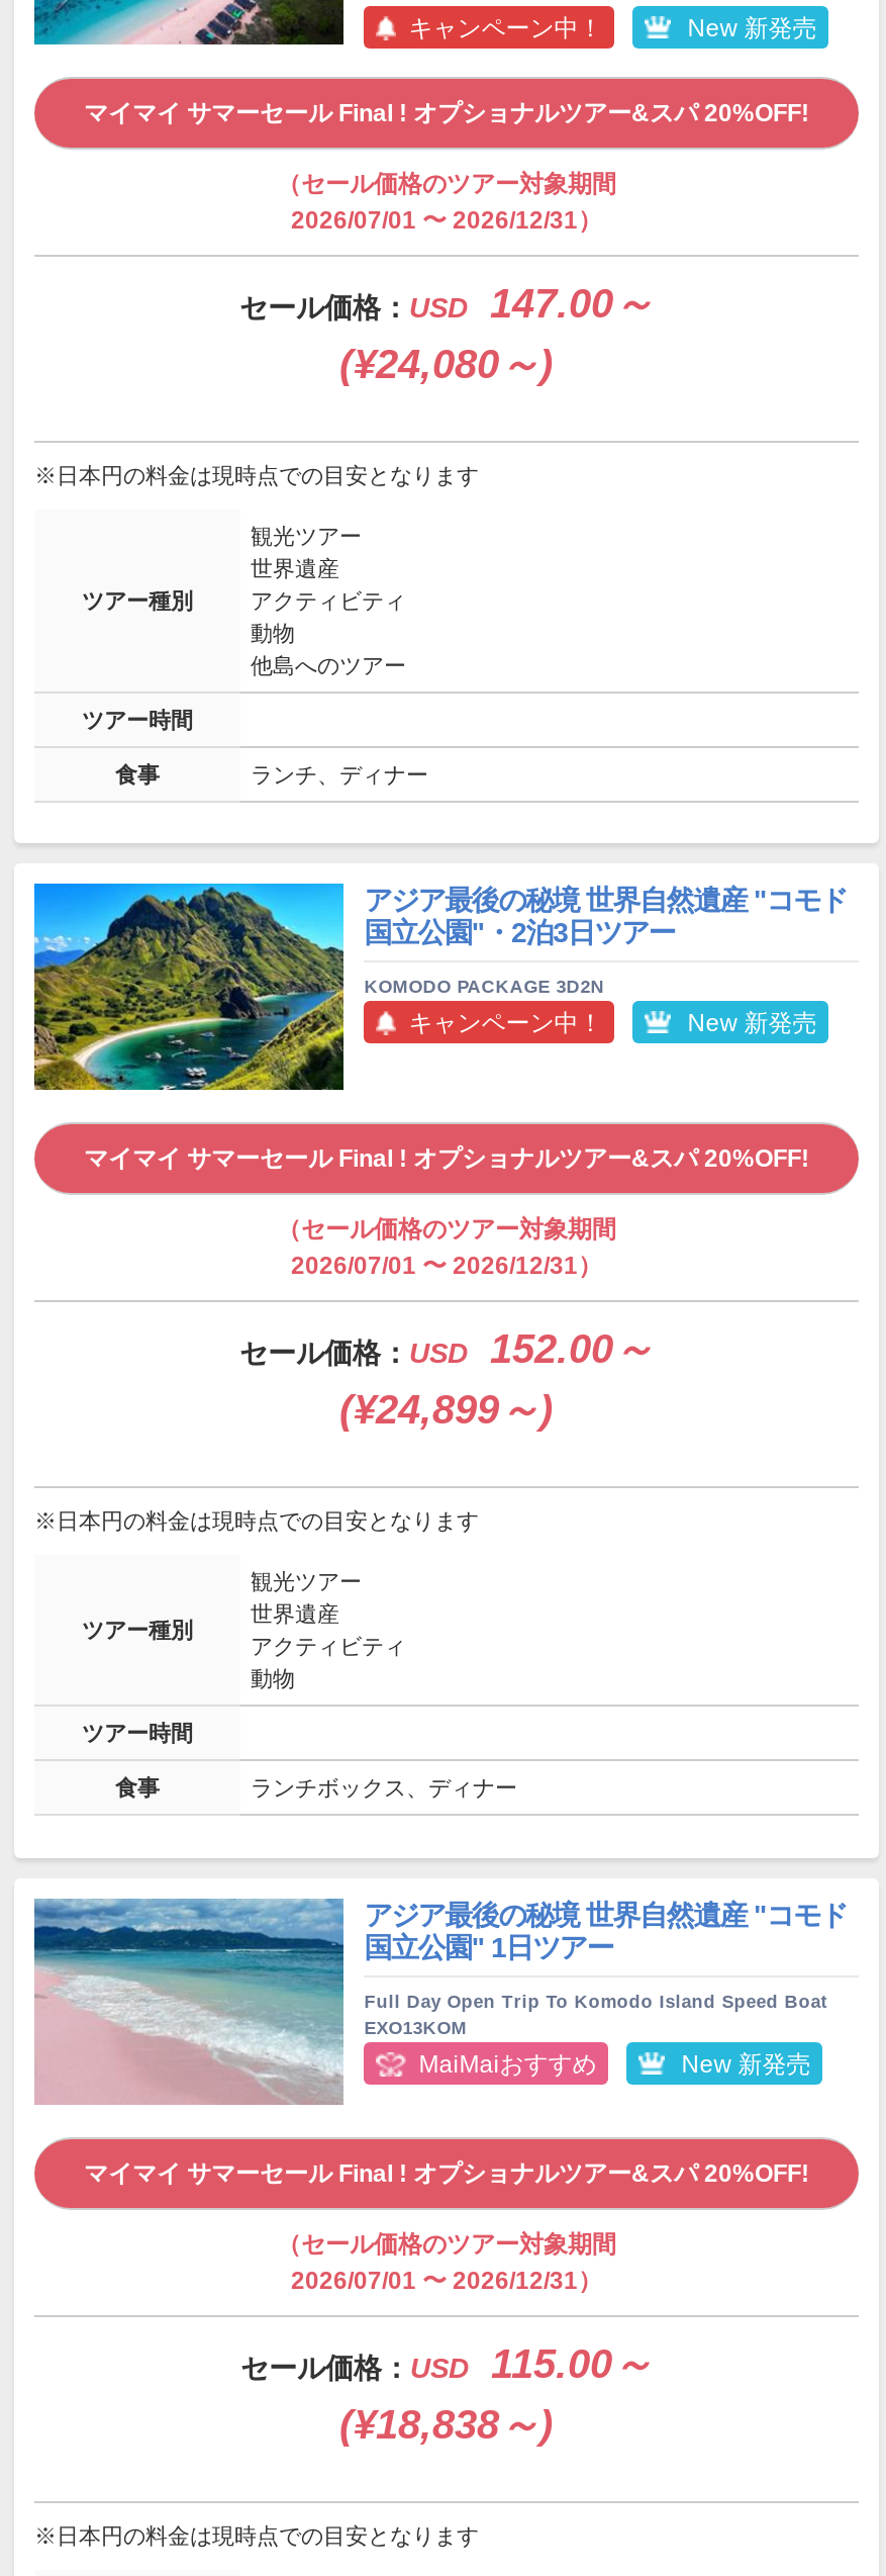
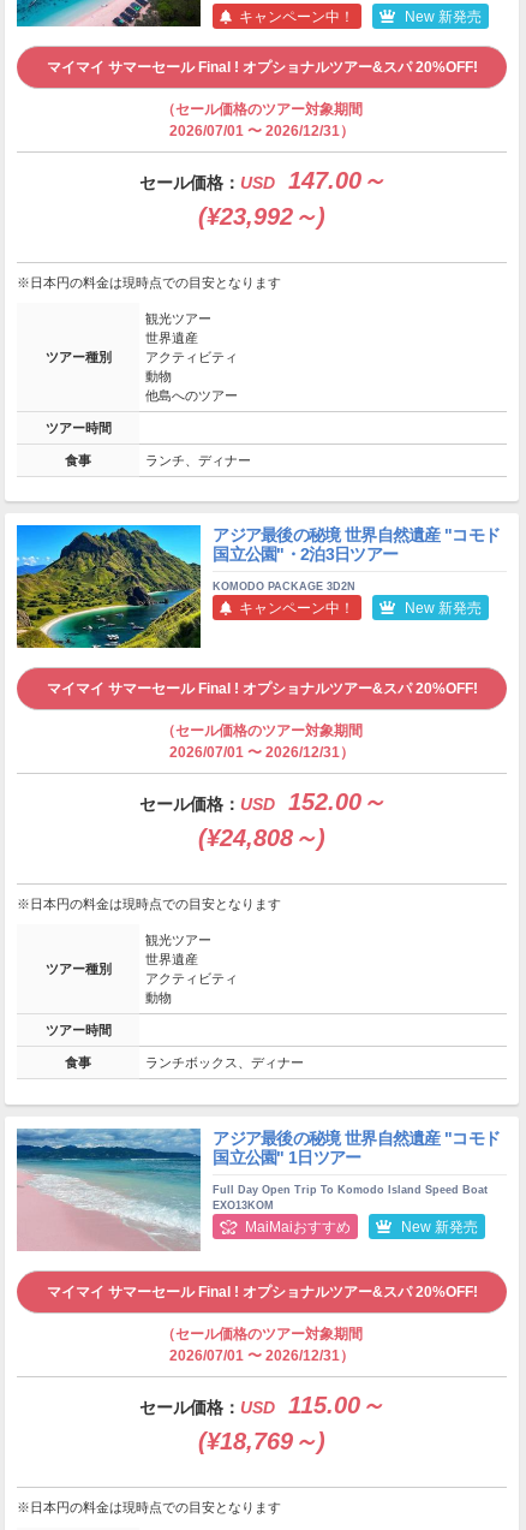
- (¥24,080～)
+ (¥23,992～)

- (¥24,899～)
+ (¥24,808～)

- (¥18,838～)
+ (¥18,769～)
